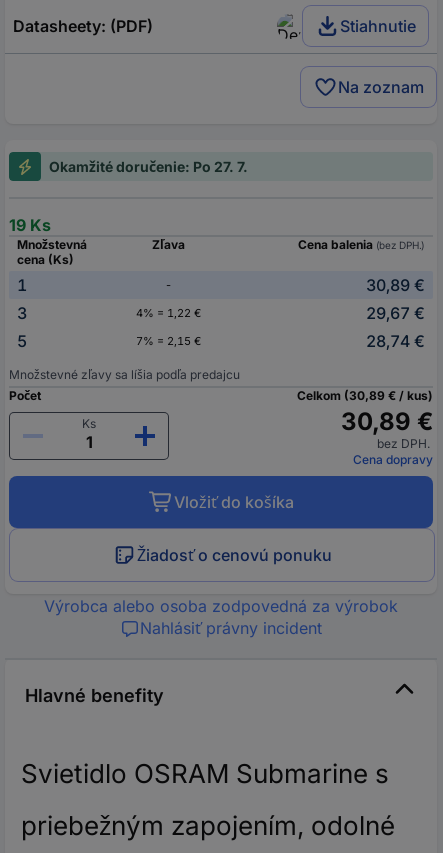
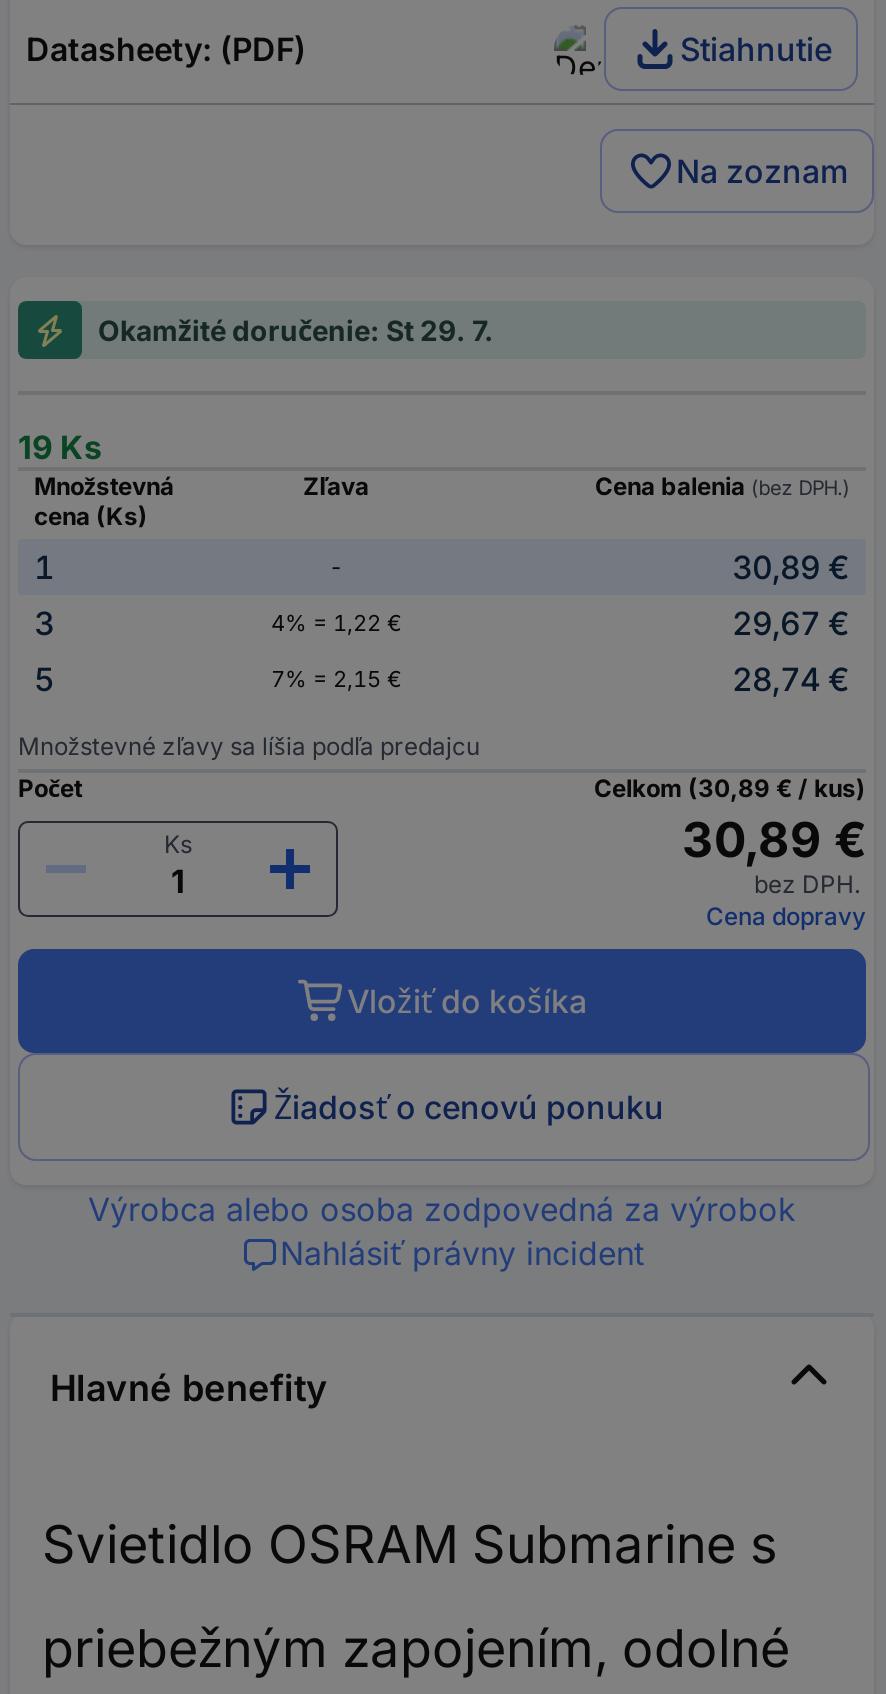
- Okamžité doručenie: Po 27. 7.
+ Okamžité doručenie: St 29. 7.
